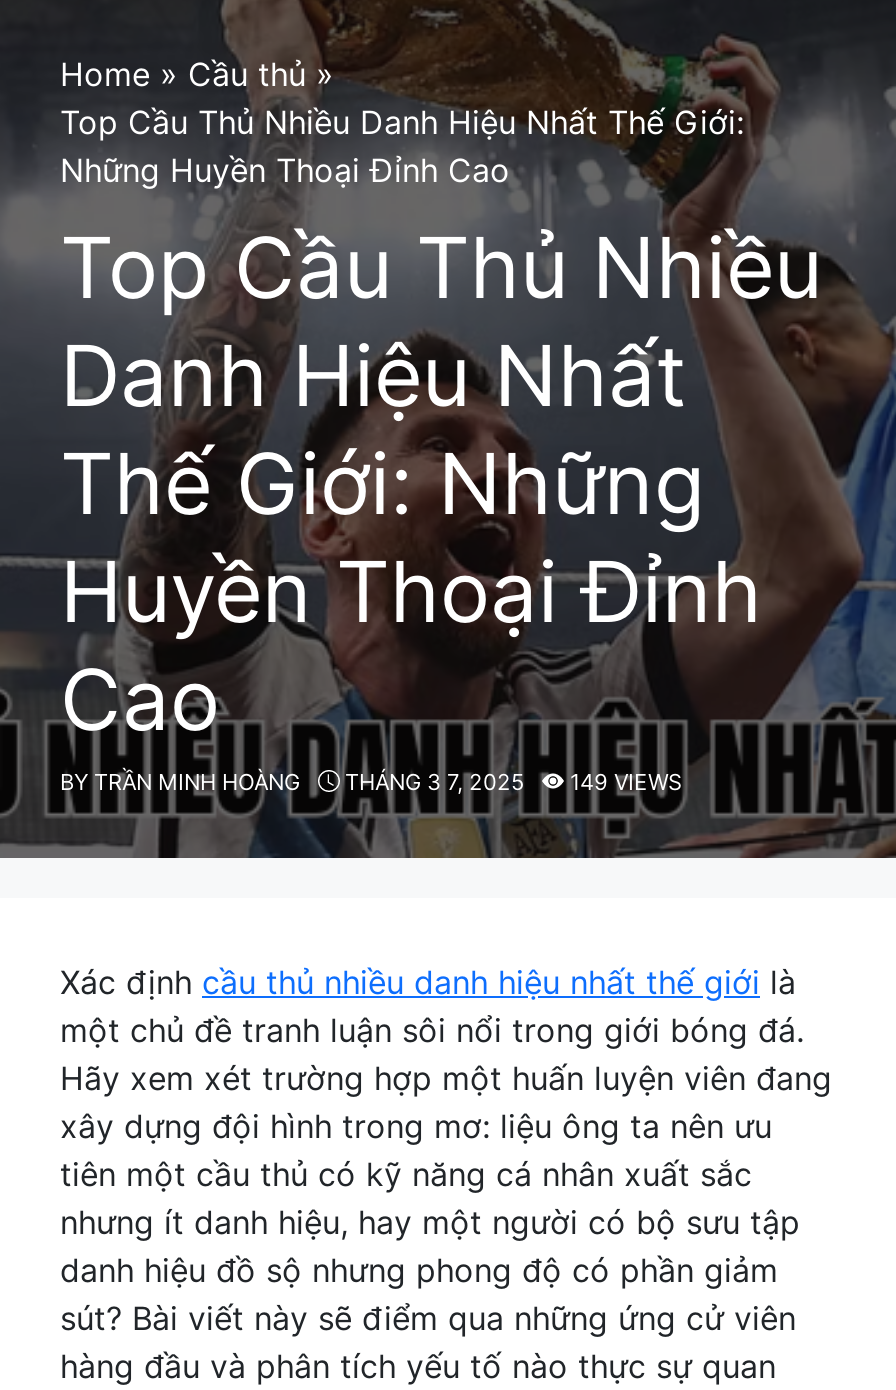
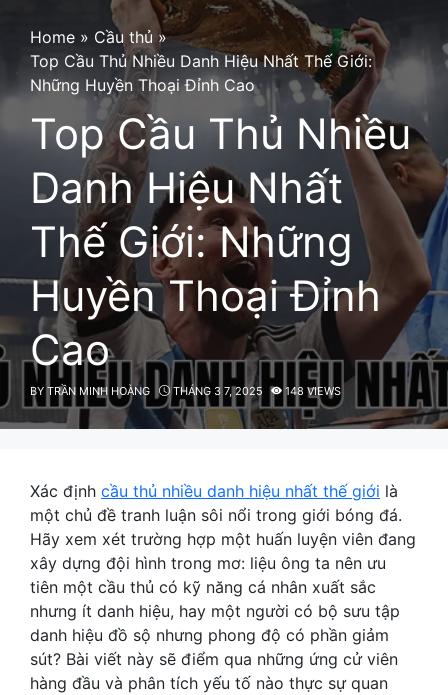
- BY TRẦN MINH HOÀNG THÁNG 3 7, 2025 149 VIEWS
+ BY TRẦN MINH HOÀNG THÁNG 3 7, 2025 148 VIEWS
